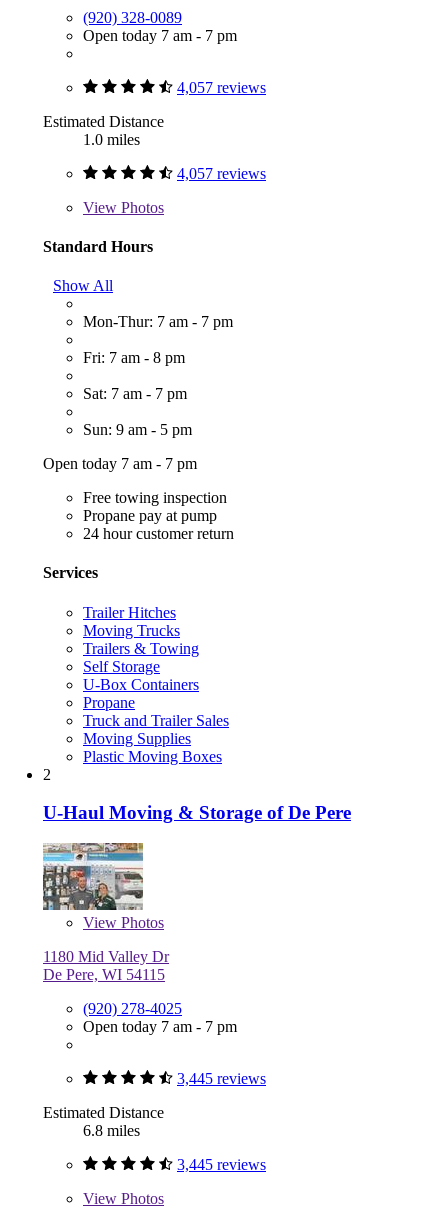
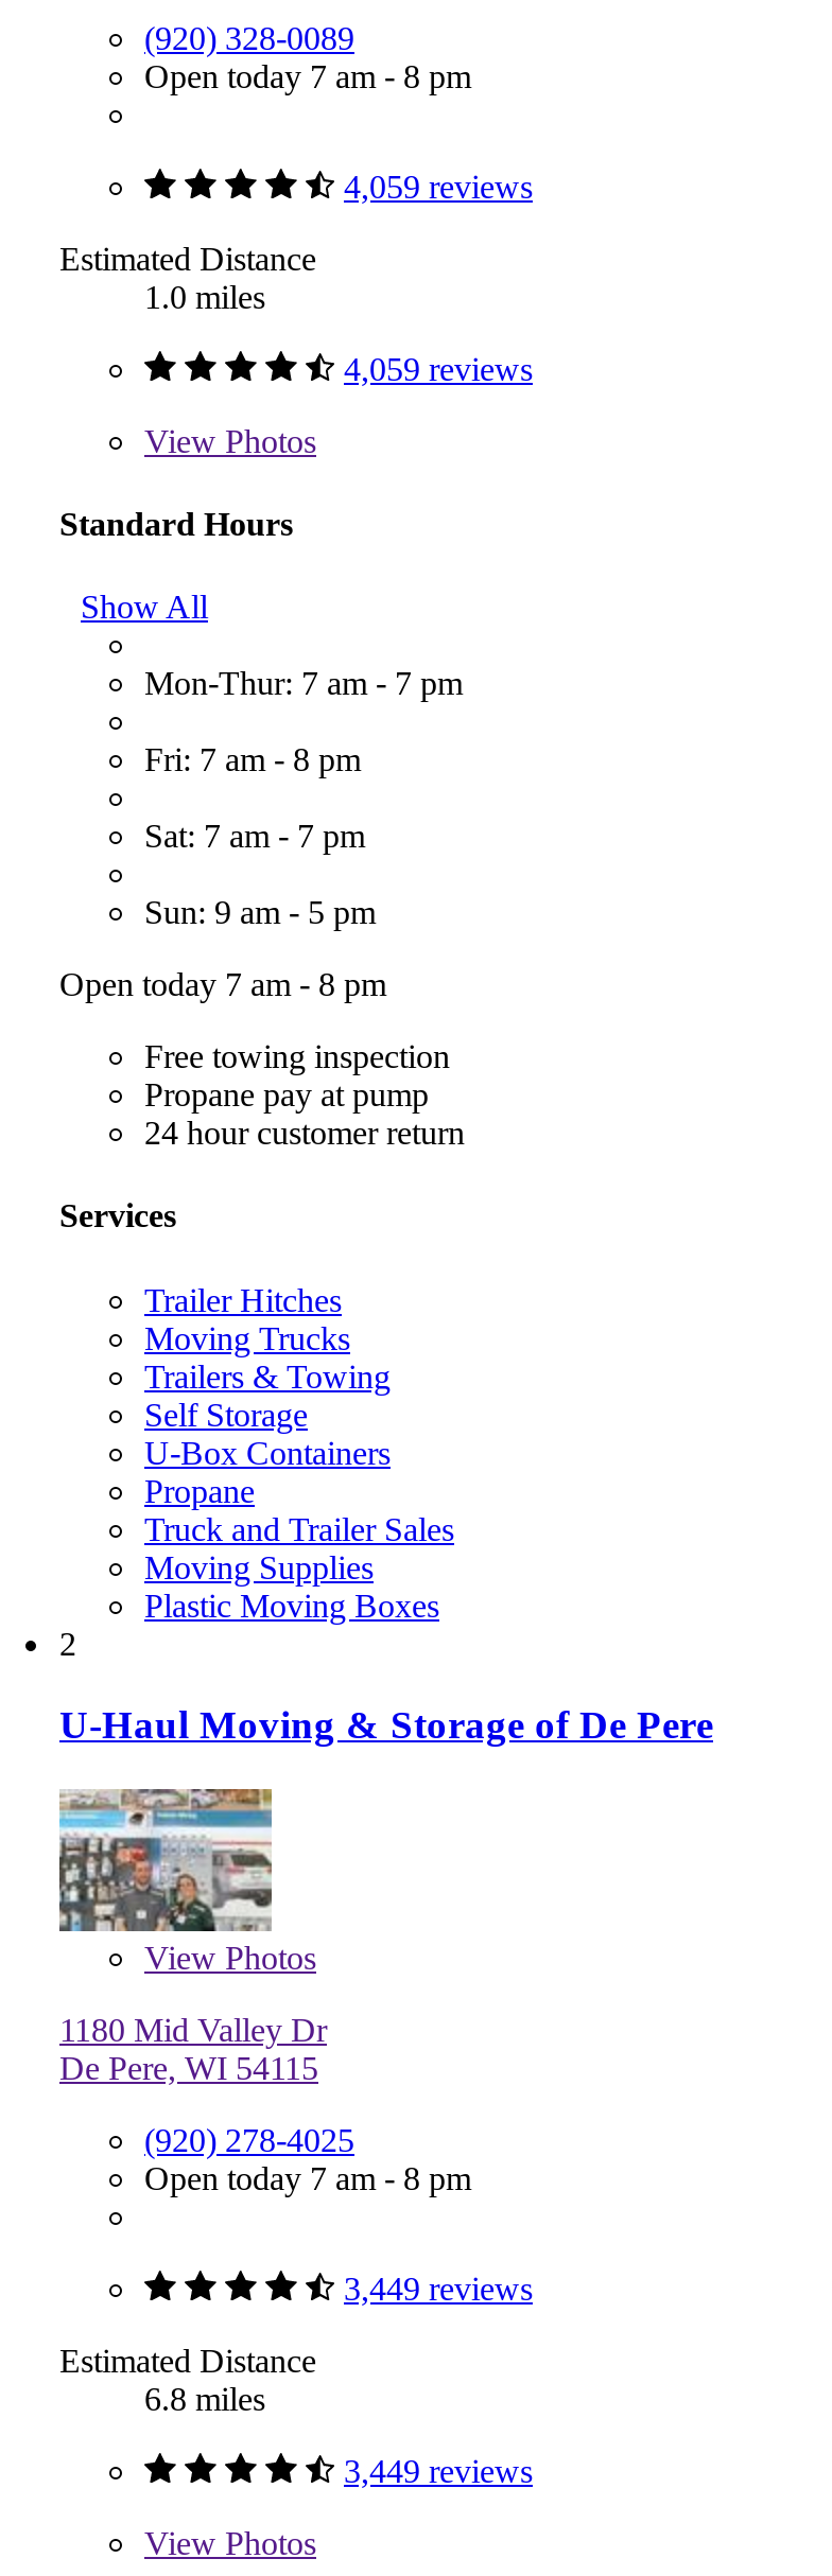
- Open today 7 am - 7 pm
+ Open today 7 am - 8 pm

- 4,057 reviews
+ 4,059 reviews

- 4,057 reviews
+ 4,059 reviews

- Open today 7 am - 7 pm
+ Open today 7 am - 8 pm

- Open today 7 am - 7 pm
+ Open today 7 am - 8 pm

- 3,445 reviews
+ 3,449 reviews

- 3,445 reviews
+ 3,449 reviews
